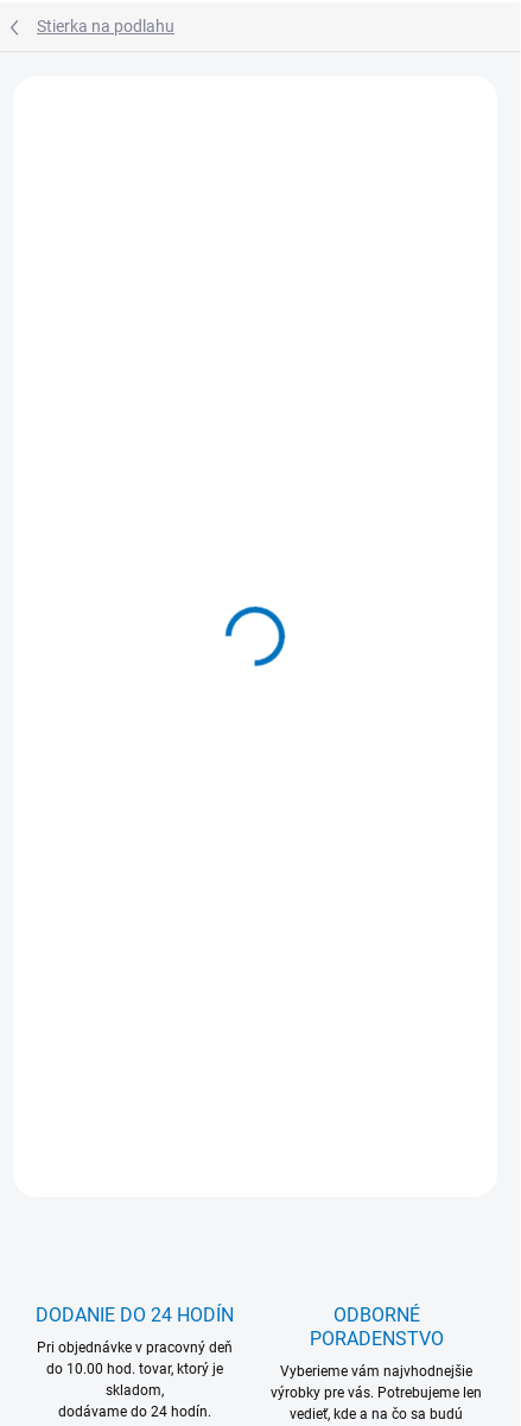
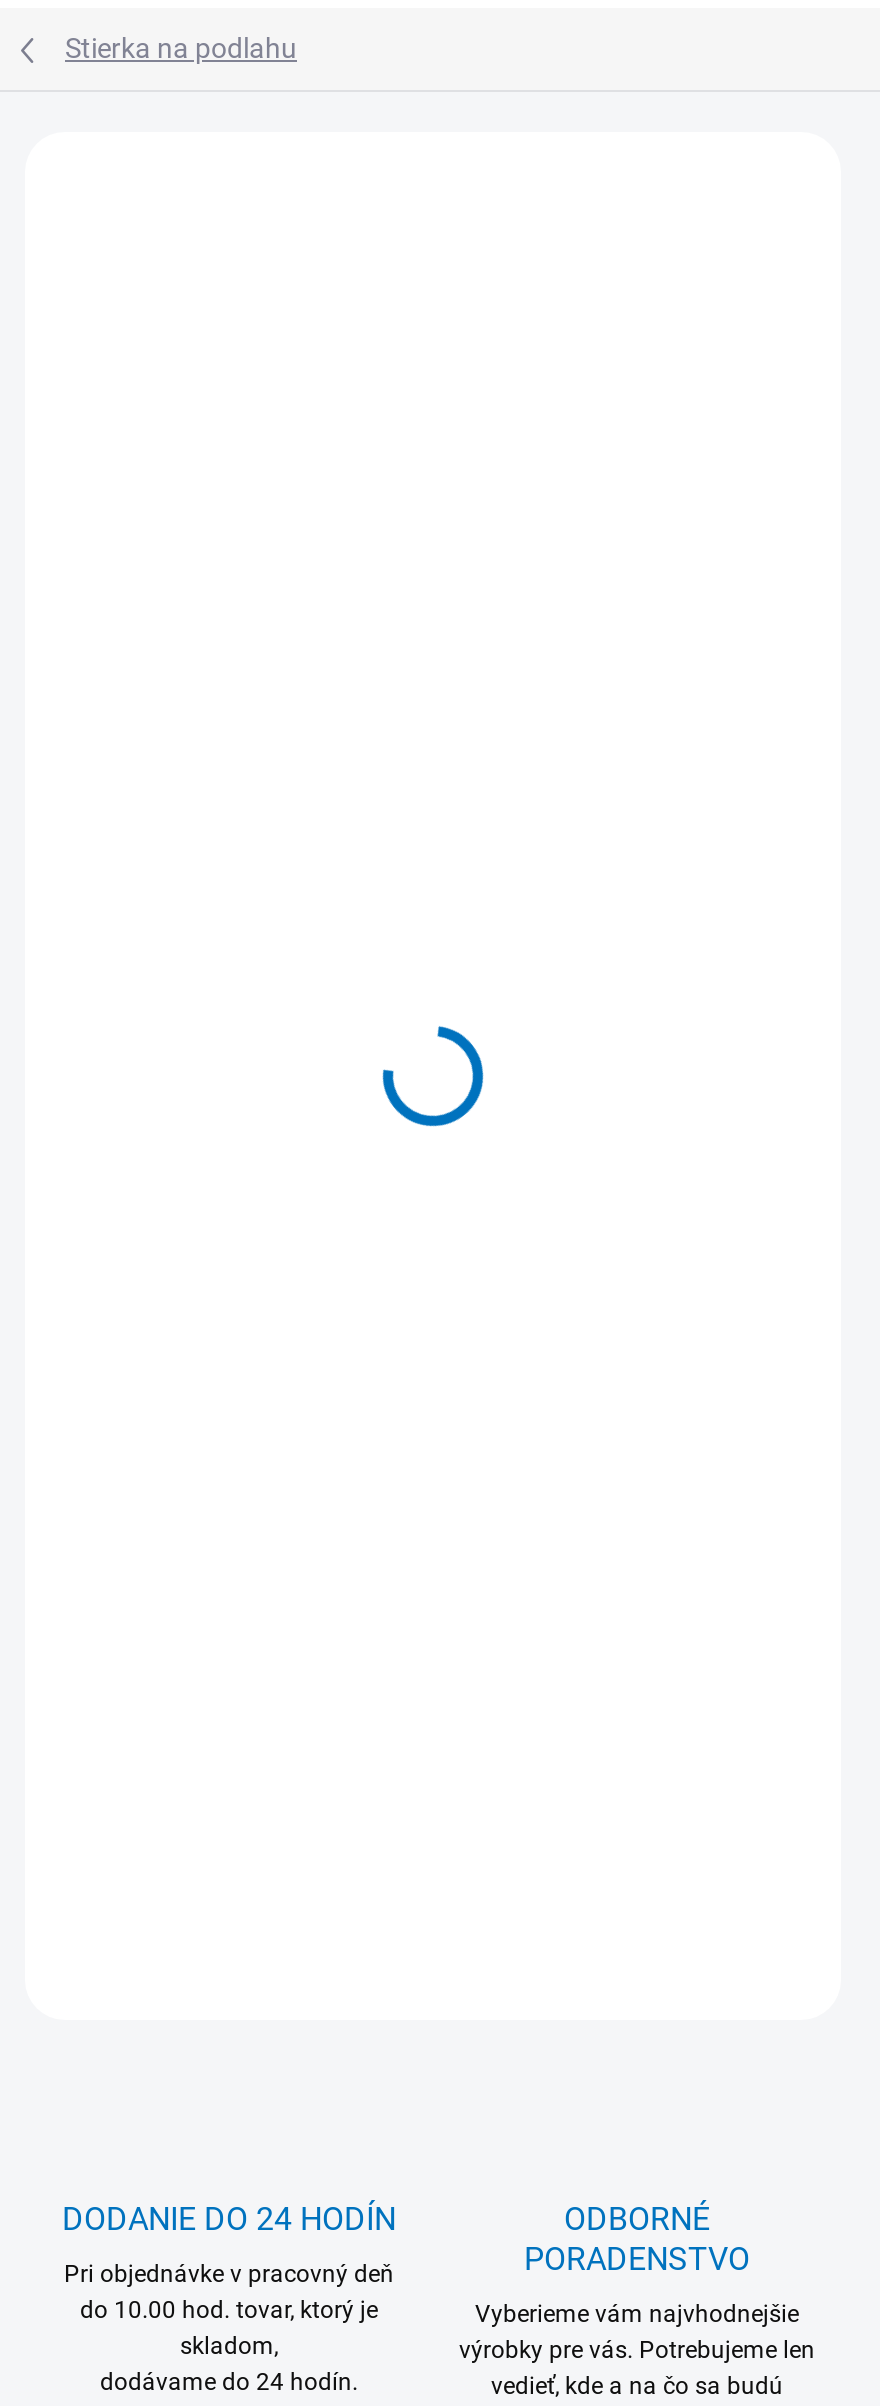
- [image]
+ [image]
